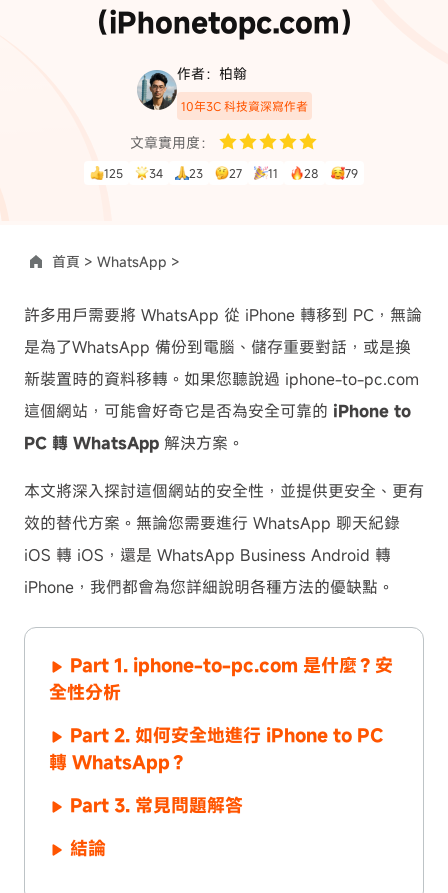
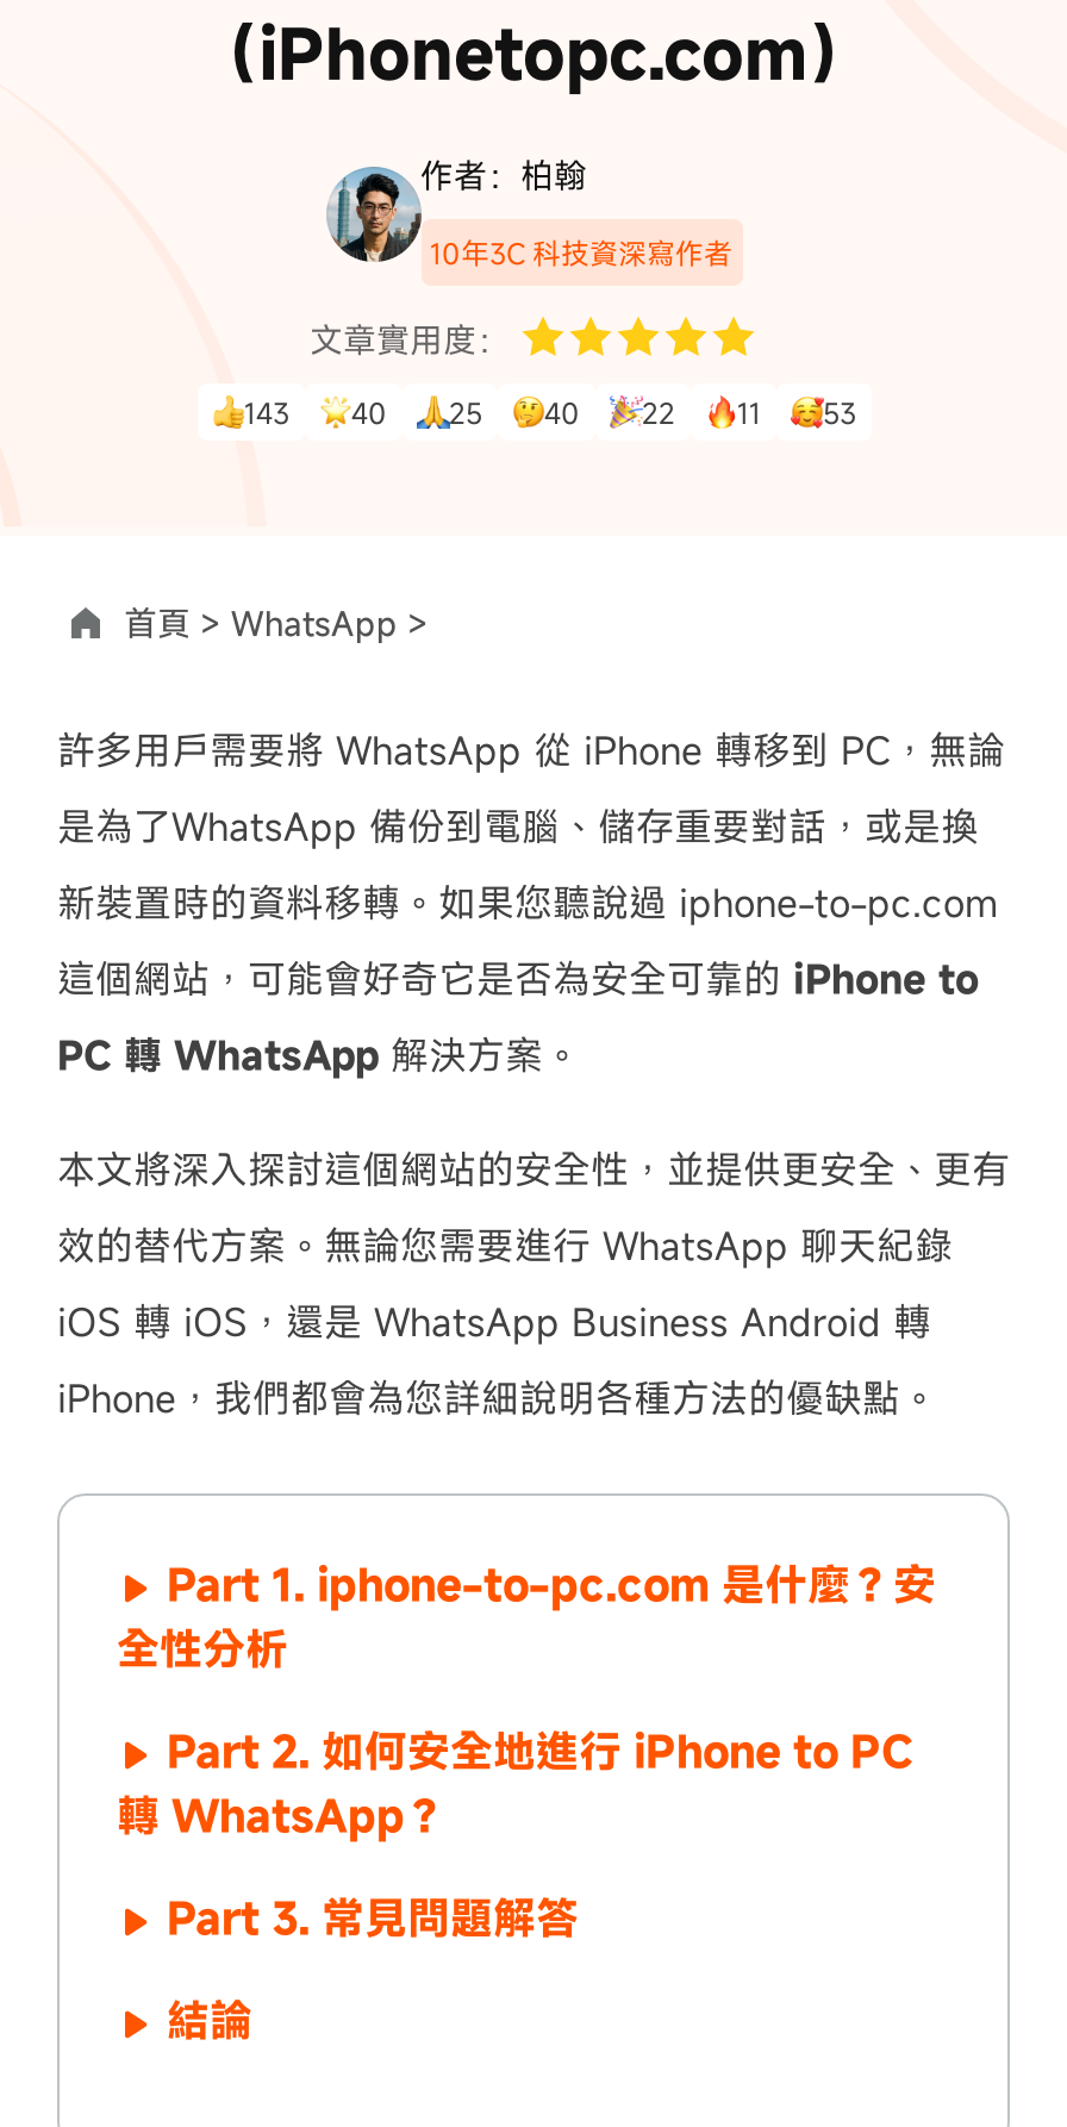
- 125
- 34
- 23
- 27
+ 143
+ 40
+ 25
+ 40
+ 22

- 28
- 79
+ 53
